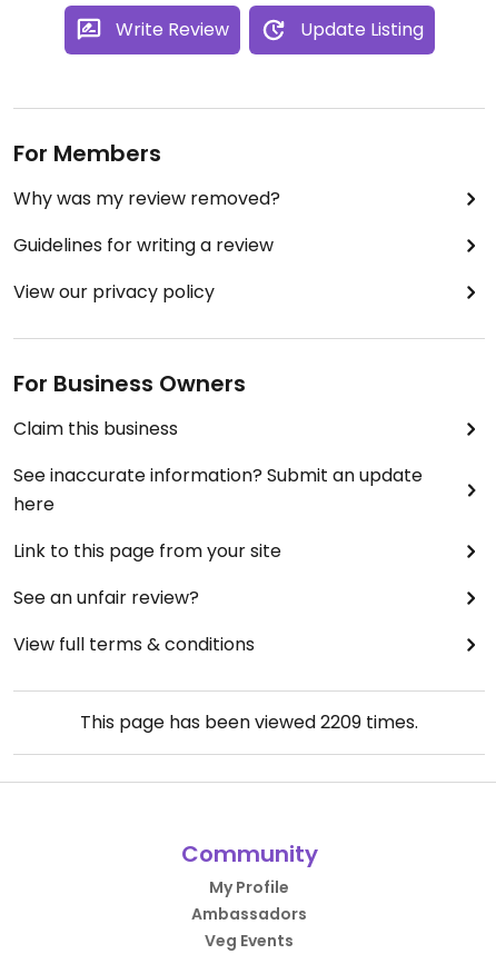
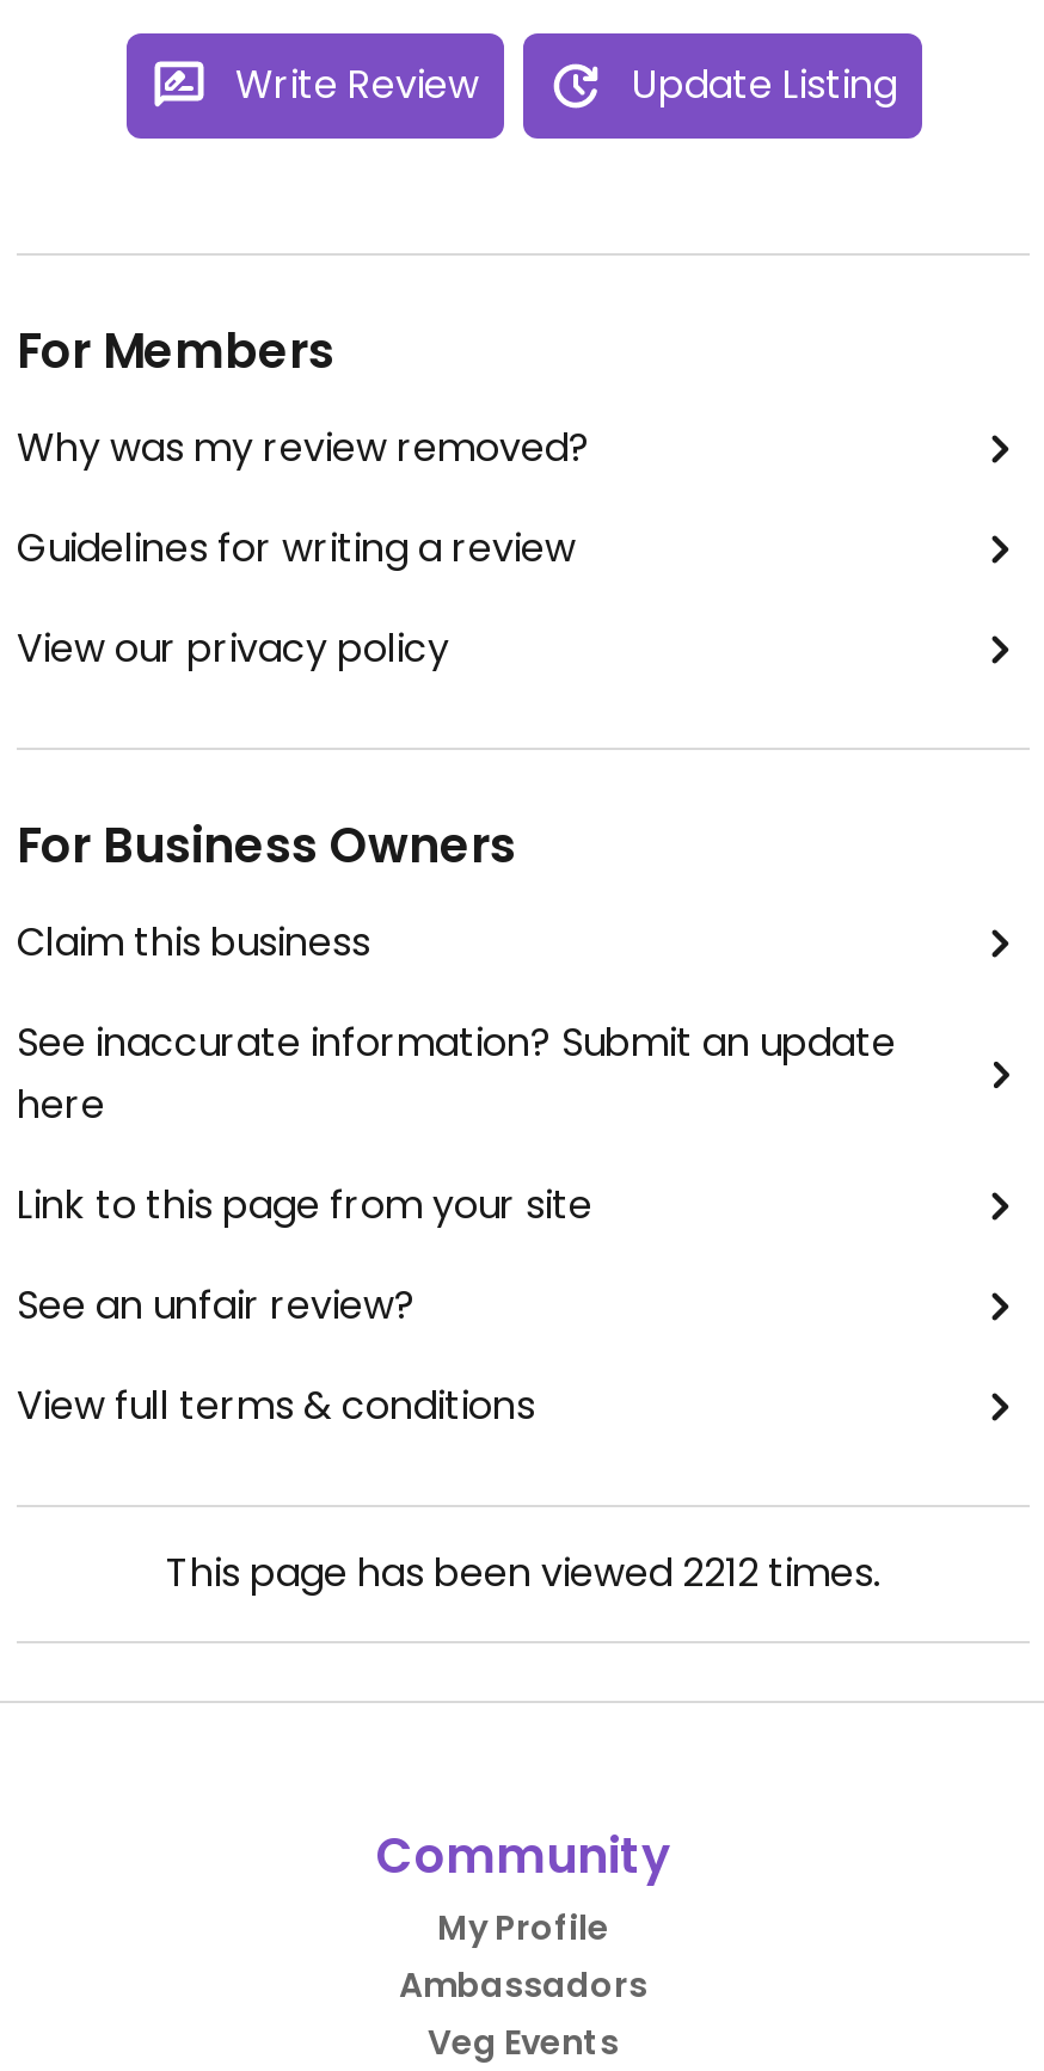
- This page has been viewed 2209 times.
+ This page has been viewed 2212 times.
